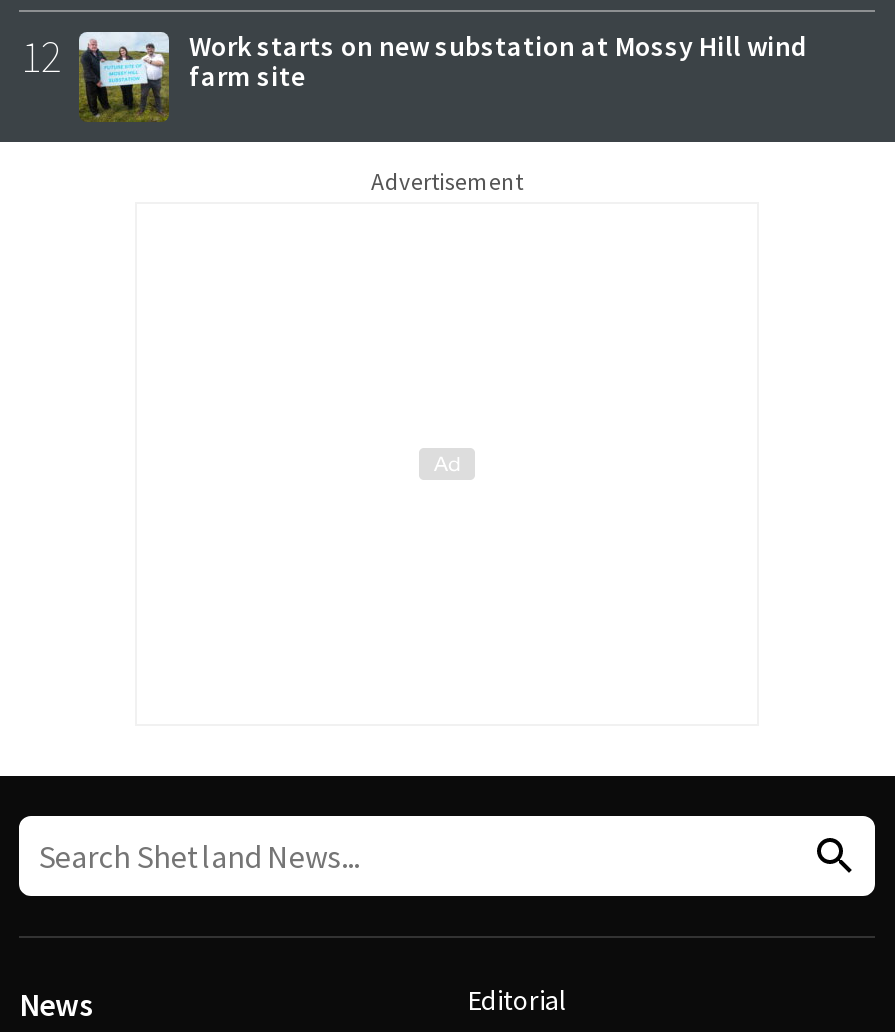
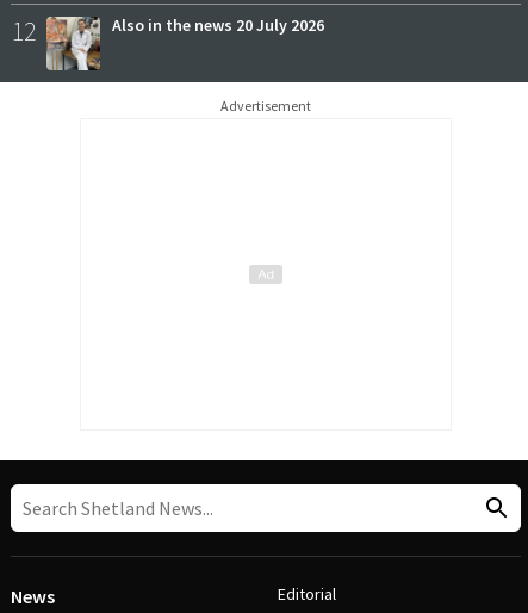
- [image]
- Work starts on new substation at Mossy Hill wind
- farm site
+ [image]
+ Also in the news 20 July 2026
